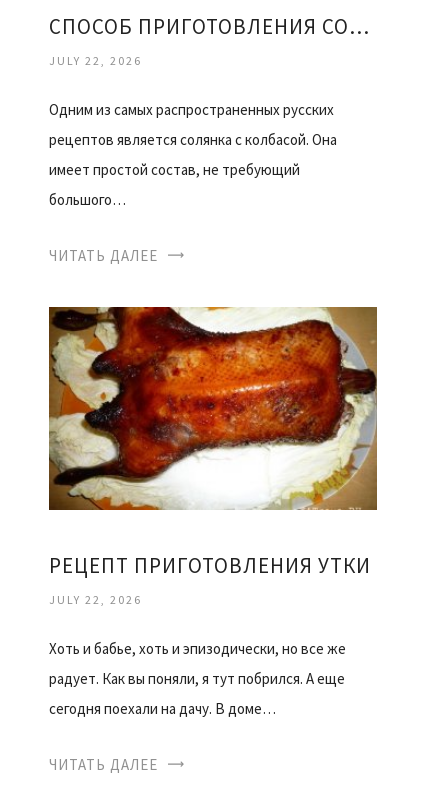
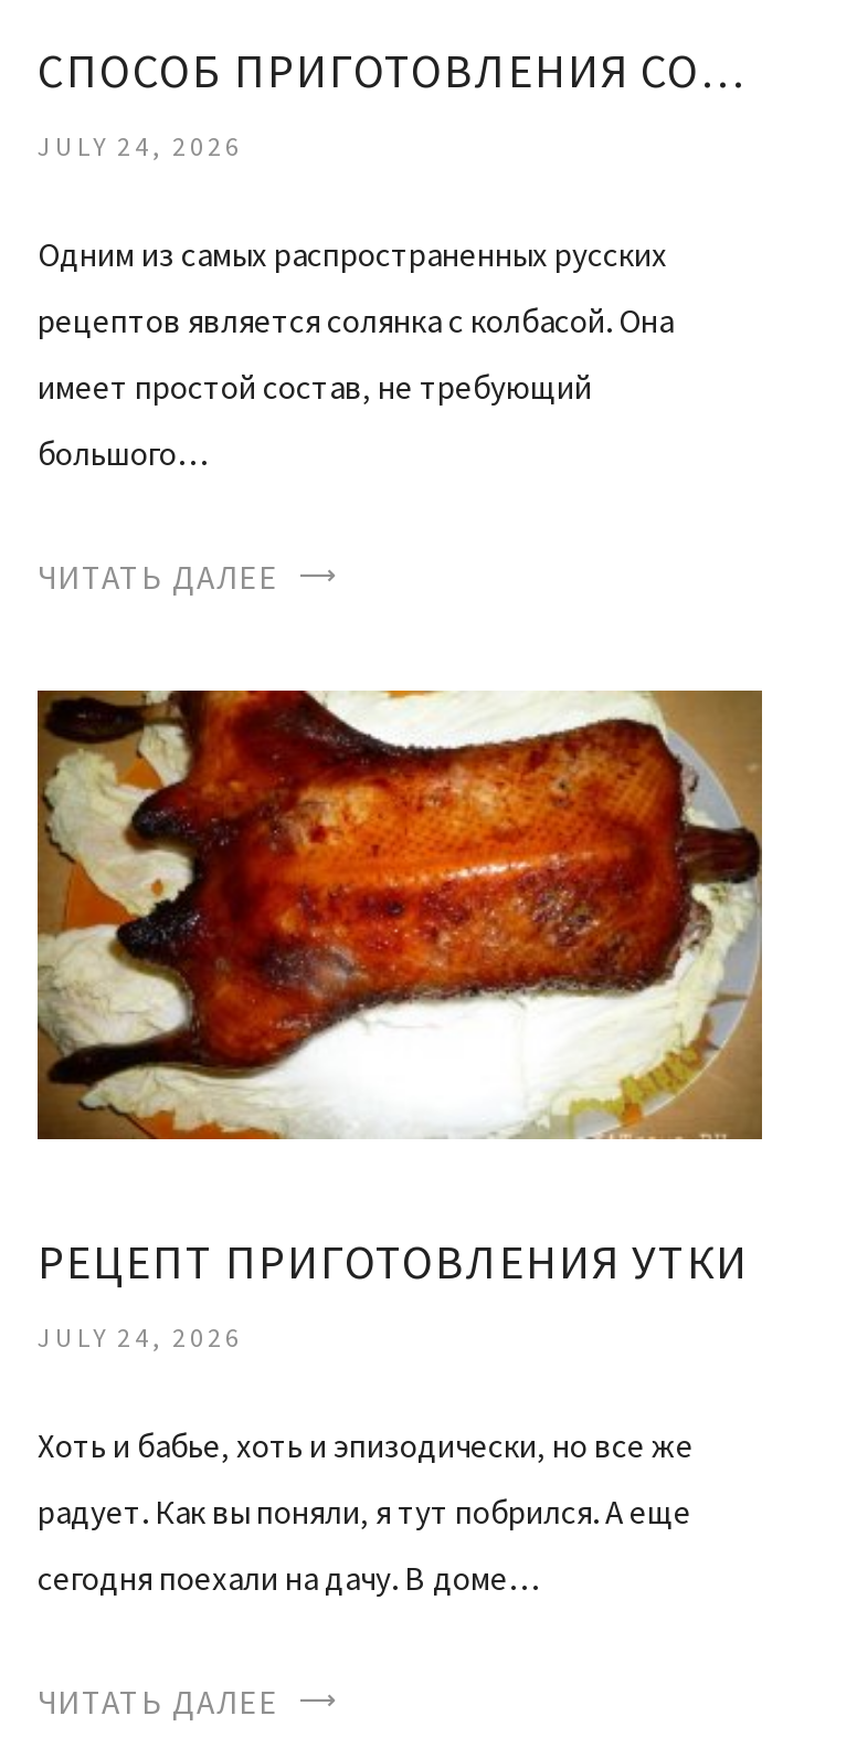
- JULY 22, 2026
+ JULY 24, 2026

- JULY 22, 2026
+ JULY 24, 2026
